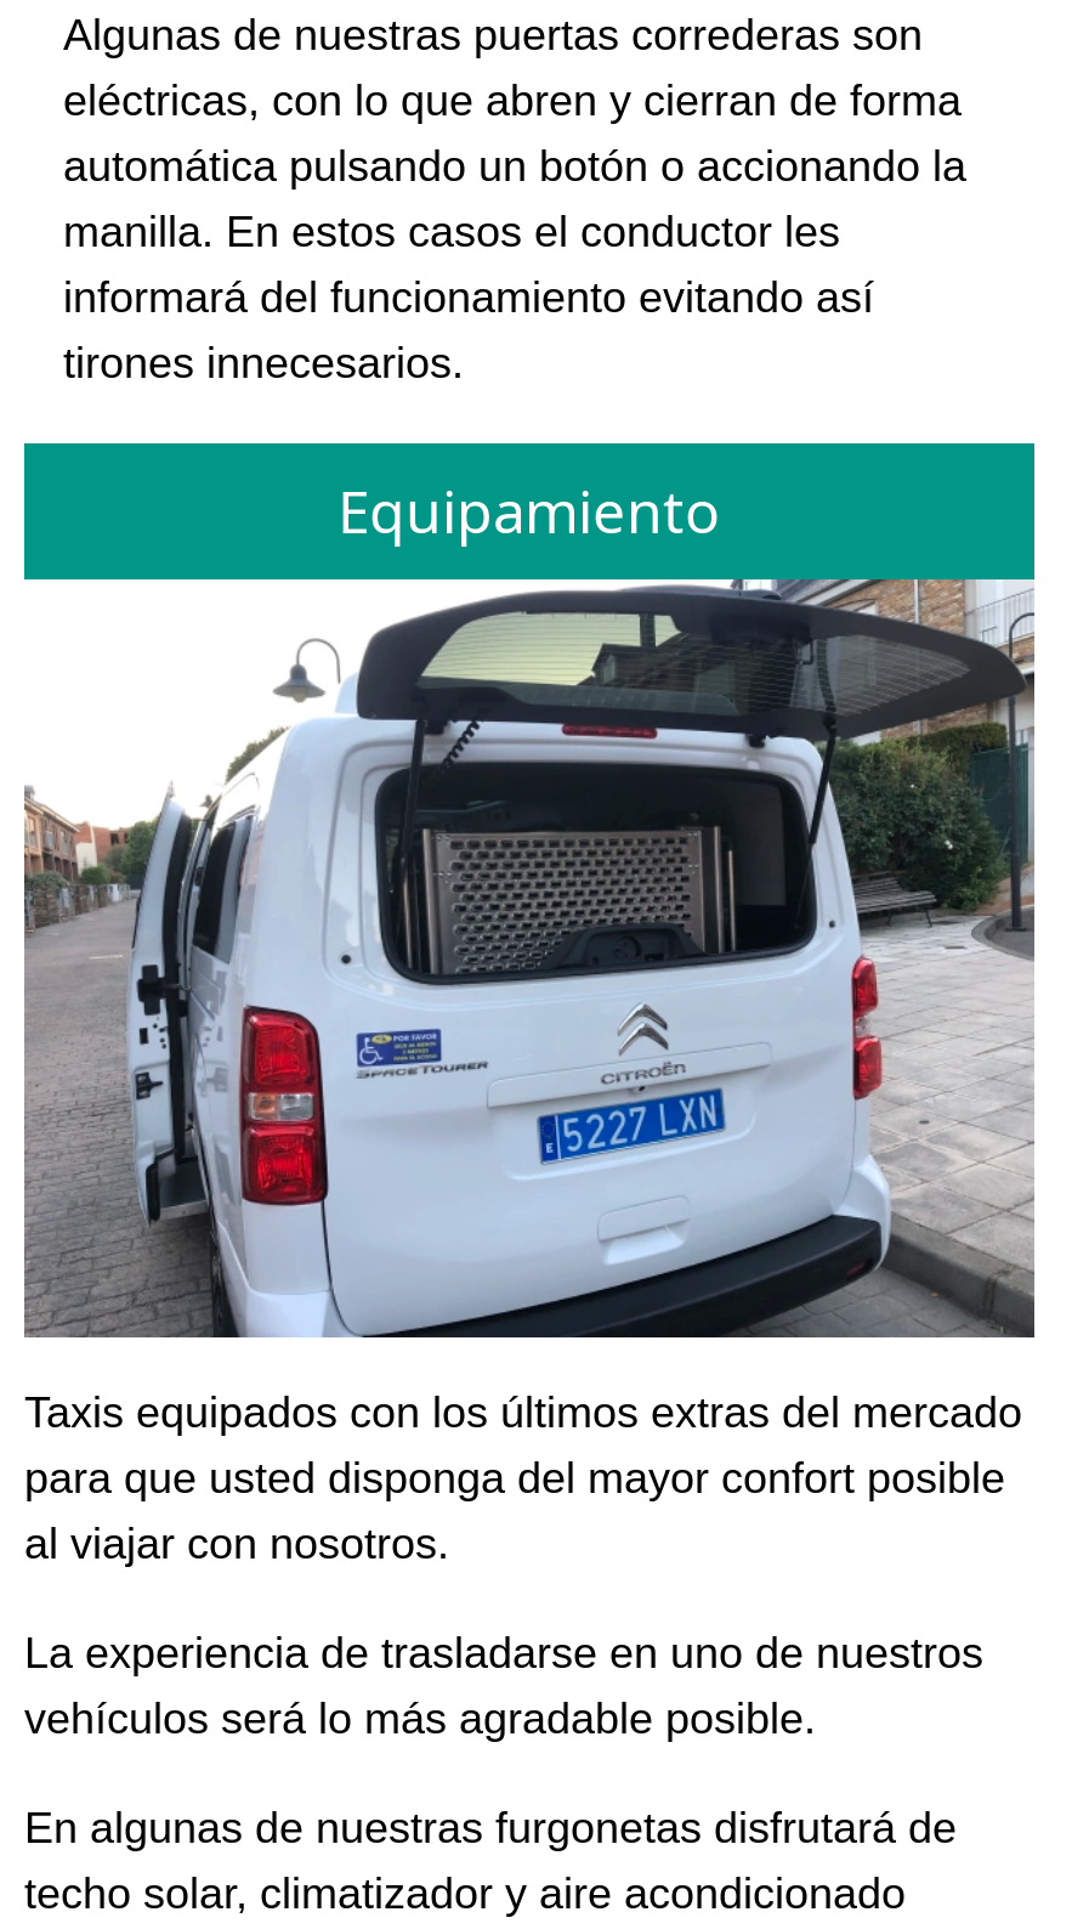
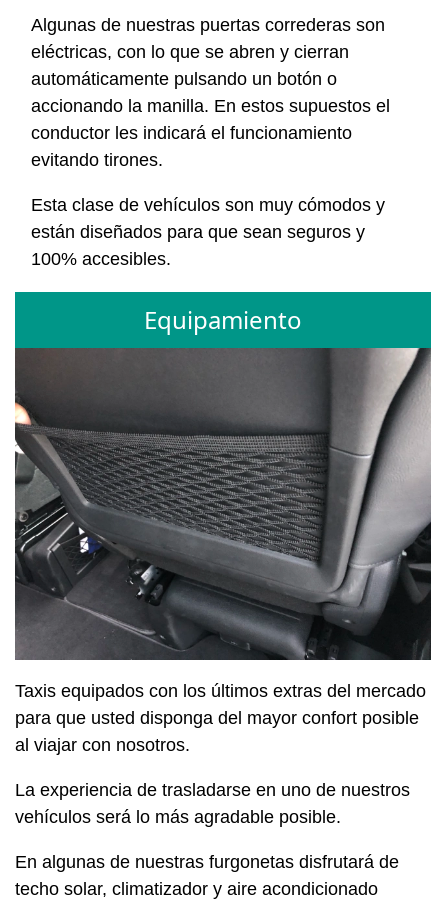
- eléctricas, con lo que abren y cierran de forma
- automática pulsando un botón o accionando la
- manilla. En estos casos el conductor les
- informará del funcionamiento evitando así
- tirones innecesarios.
+ eléctricas, con lo que se abren y cierran
+ automáticamente pulsando un botón o
+ accionando la manilla. En estos supuestos el
+ conductor les indicará el funcionamiento
+ evitando tirones.
+ Esta clase de vehículos son muy cómodos y
+ están diseñados para que sean seguros y
+ 100% accesibles.

- [image]
+ [image]
